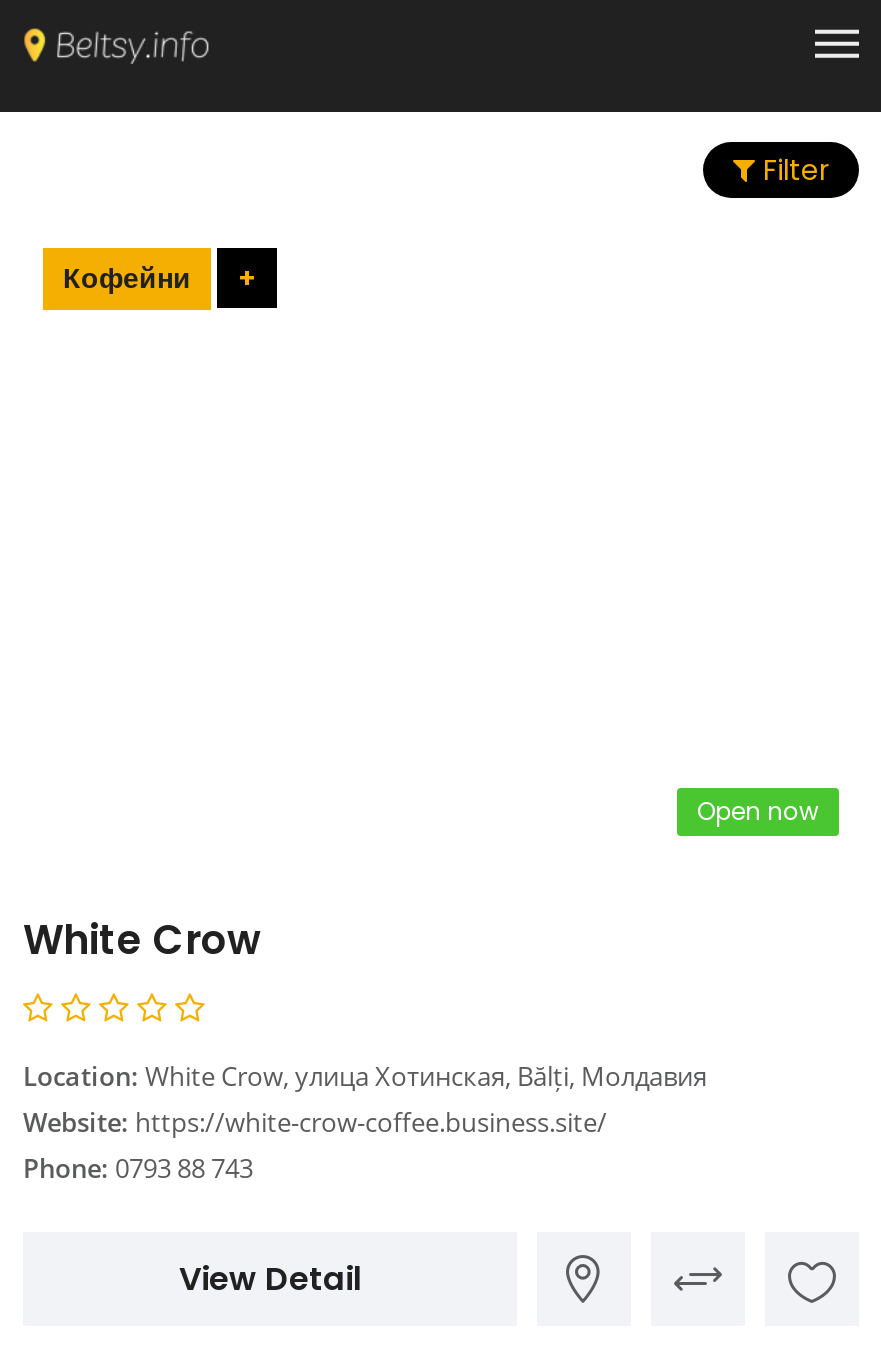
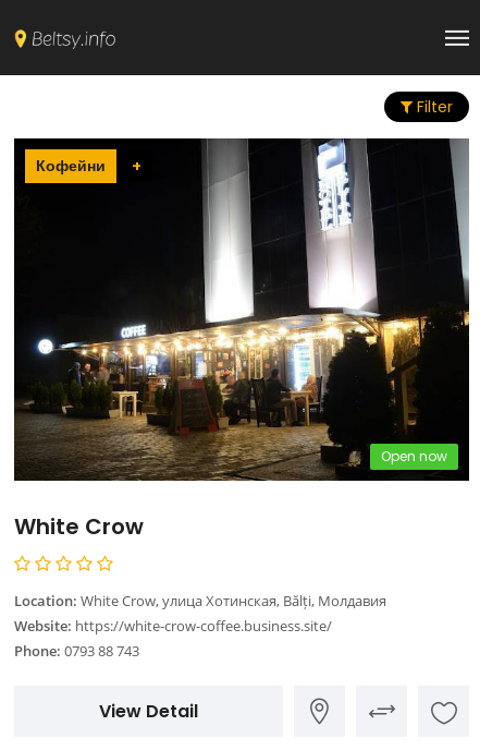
+ [image]
